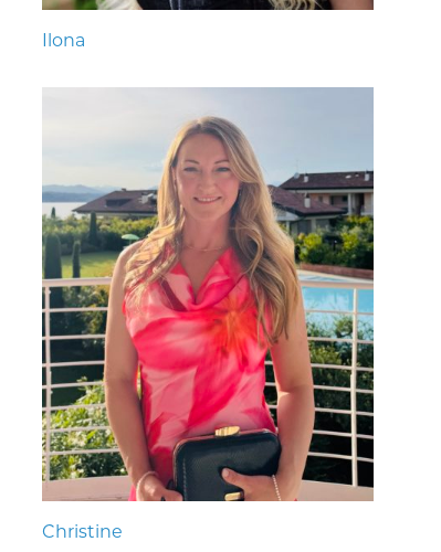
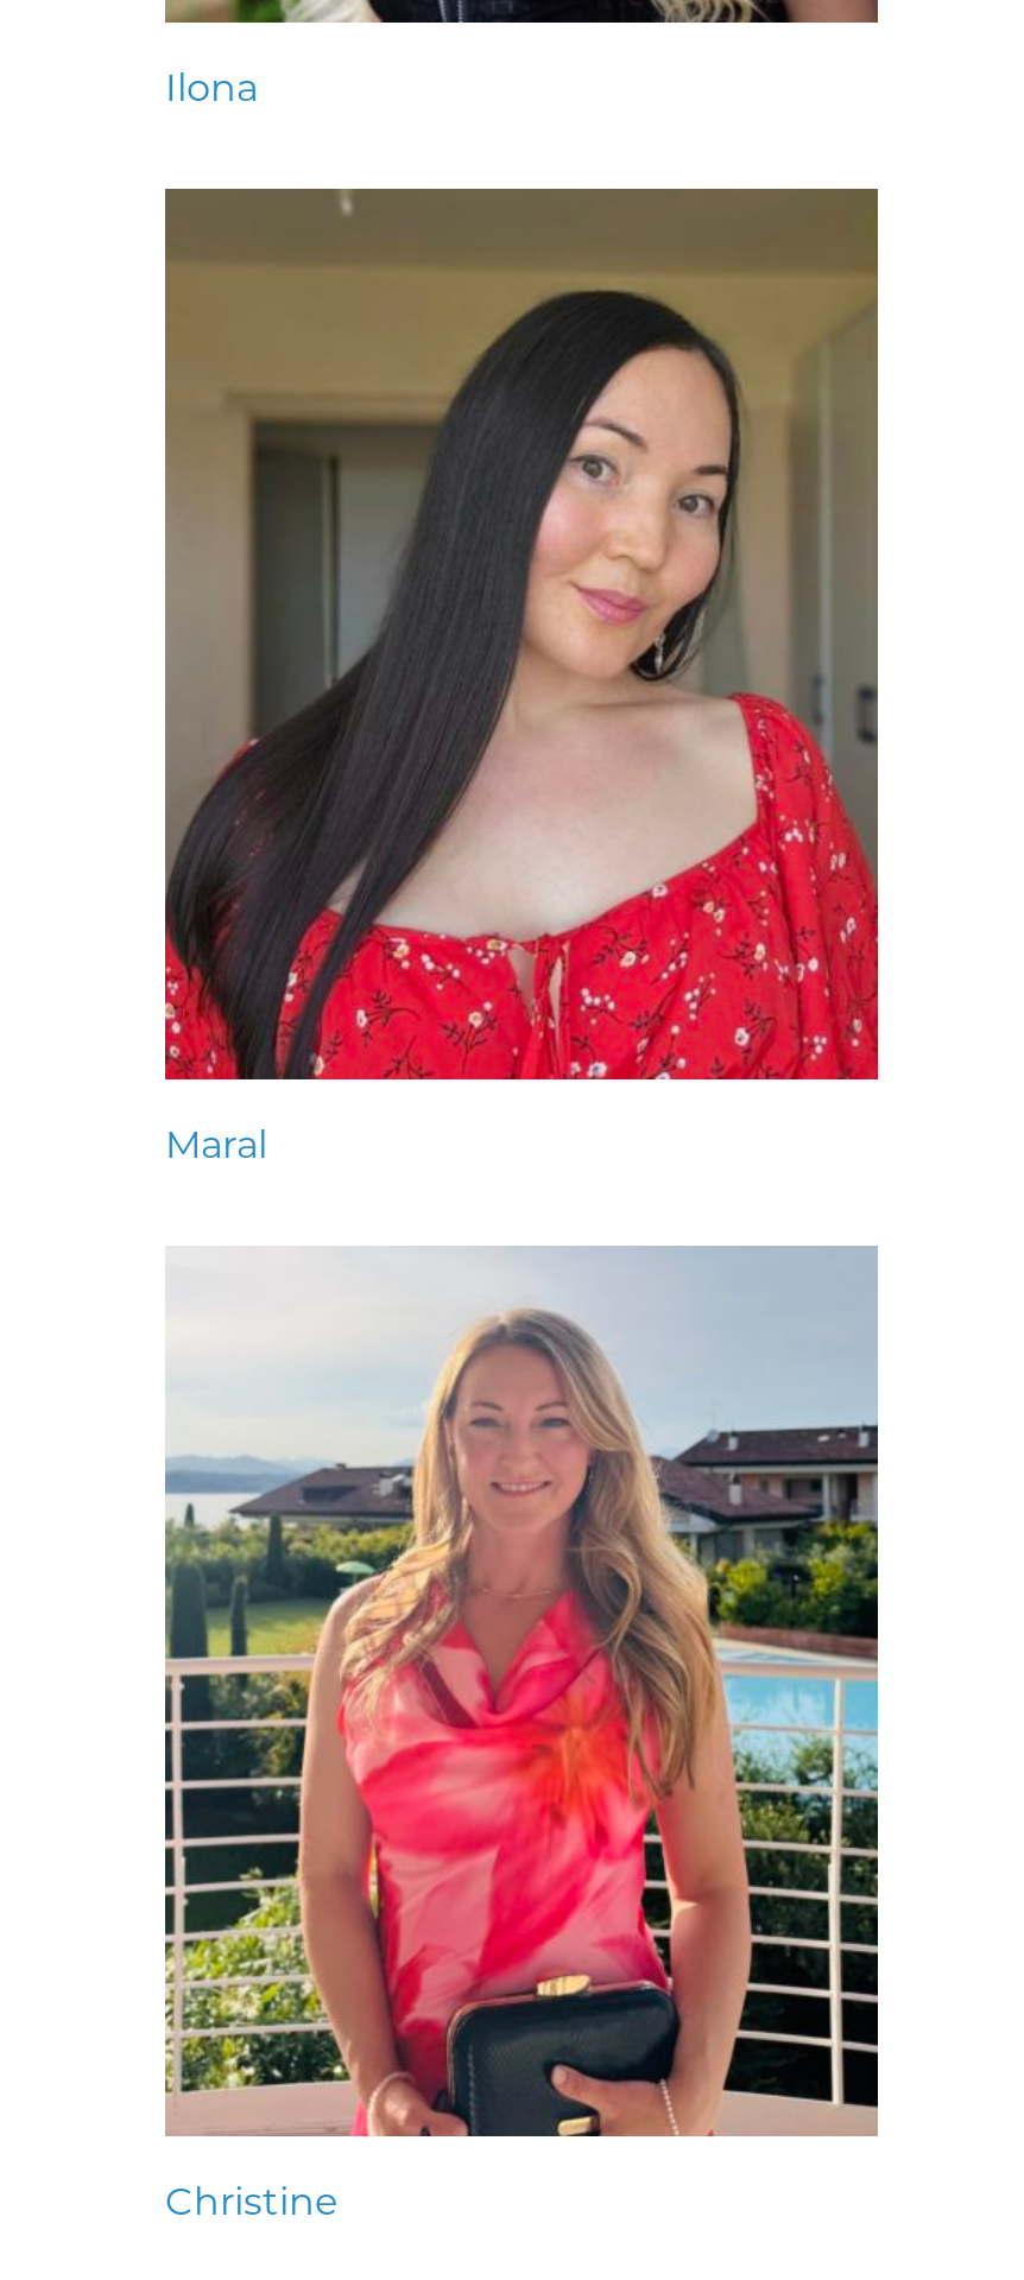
+ [image]
+ Maral
